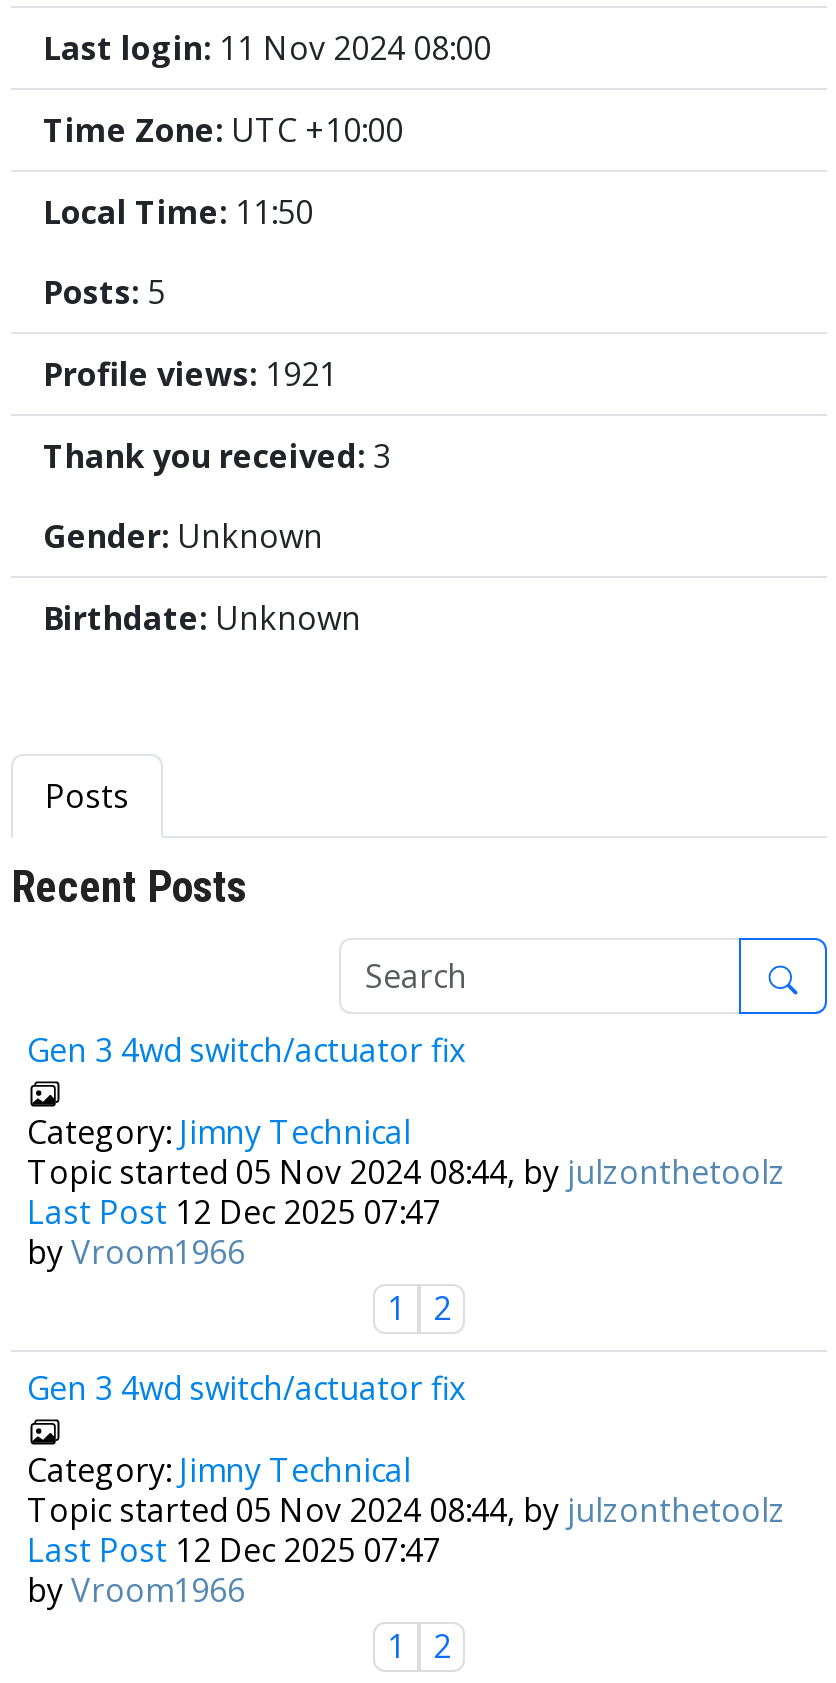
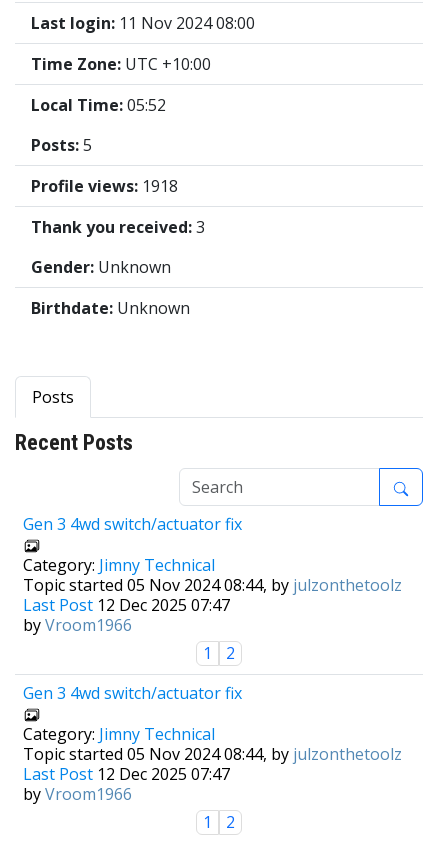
- Local Time: 11:50
+ Local Time: 05:52

- Profile views: 1921
+ Profile views: 1918
